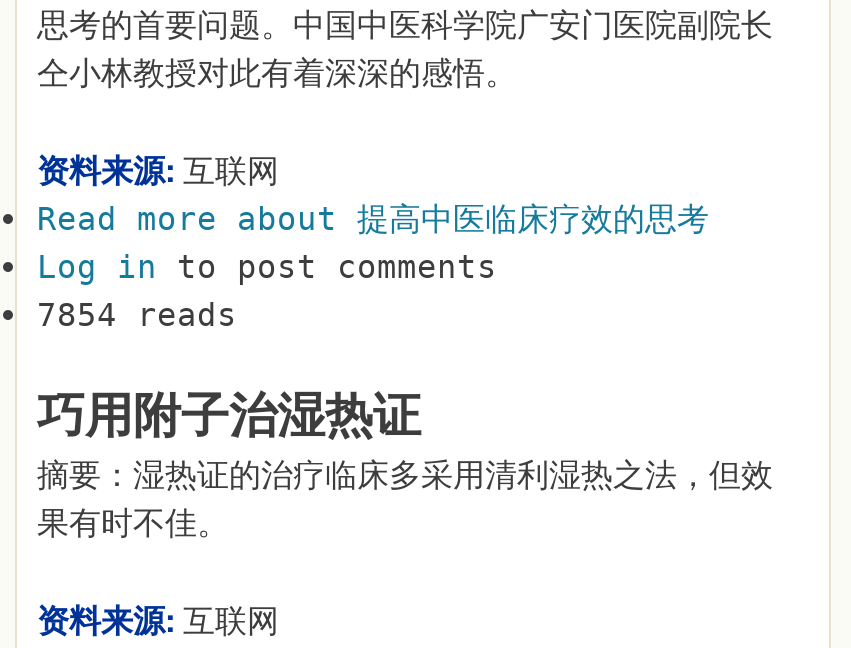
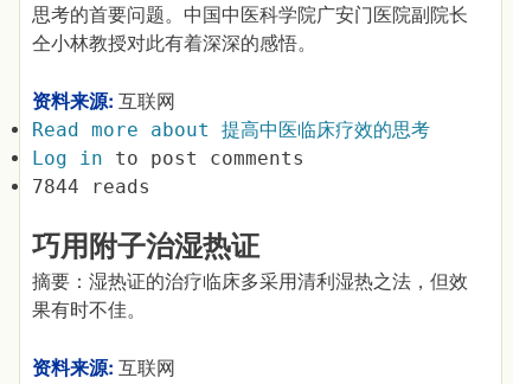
- 7854 reads
+ 7844 reads
